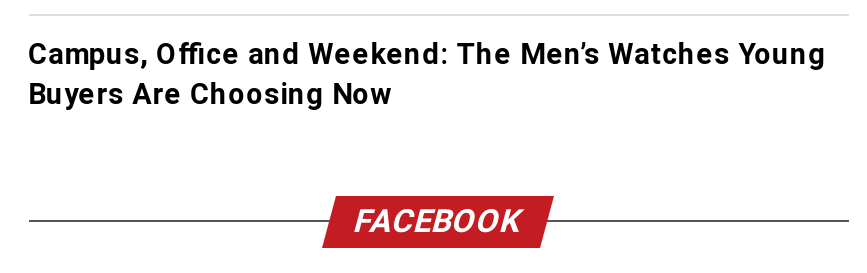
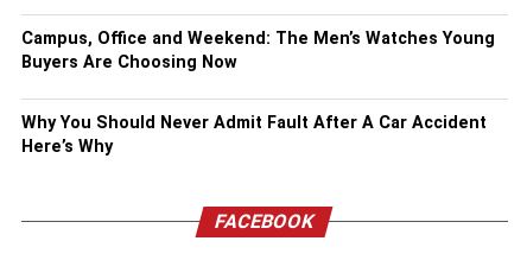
+ Why You Should Never Admit Fault After A Car Accident
+ Here’s Why
